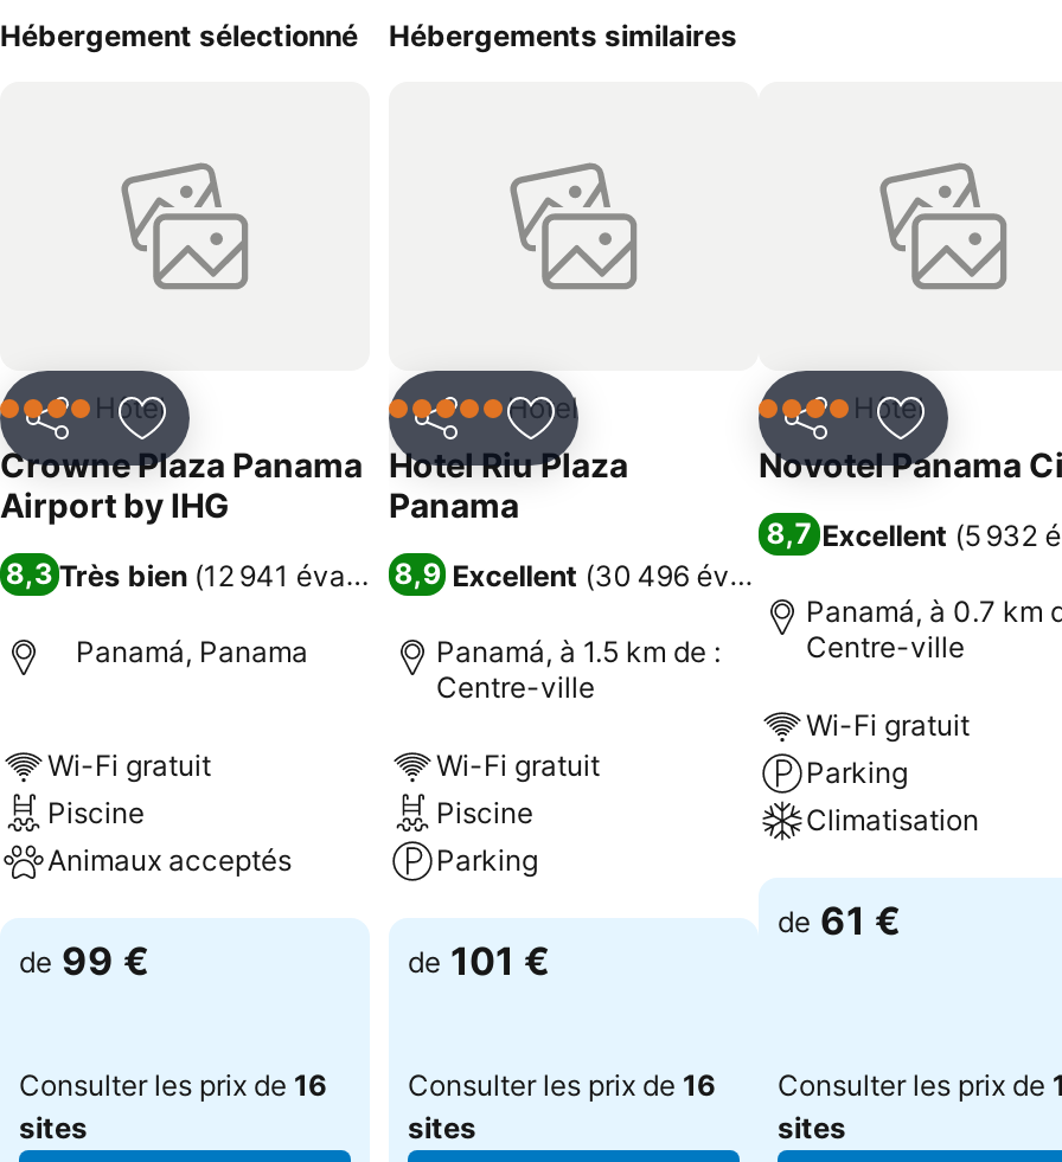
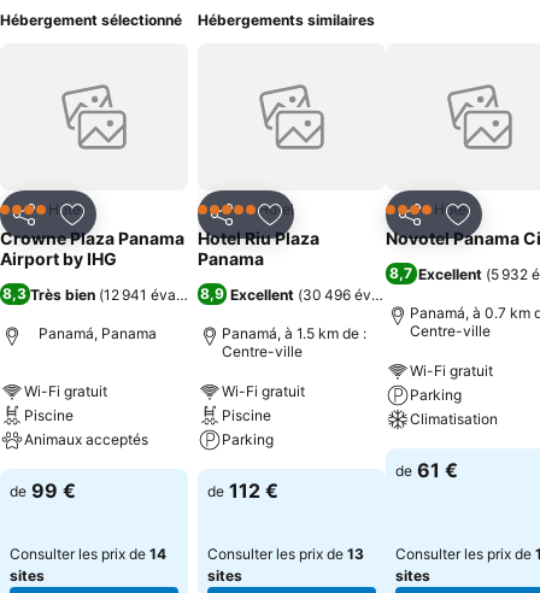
- de 101 €
+ de 112 €

- Consulter les prix de 16
+ Consulter les prix de 14

- Consulter les prix de 16
+ Consulter les prix de 13
